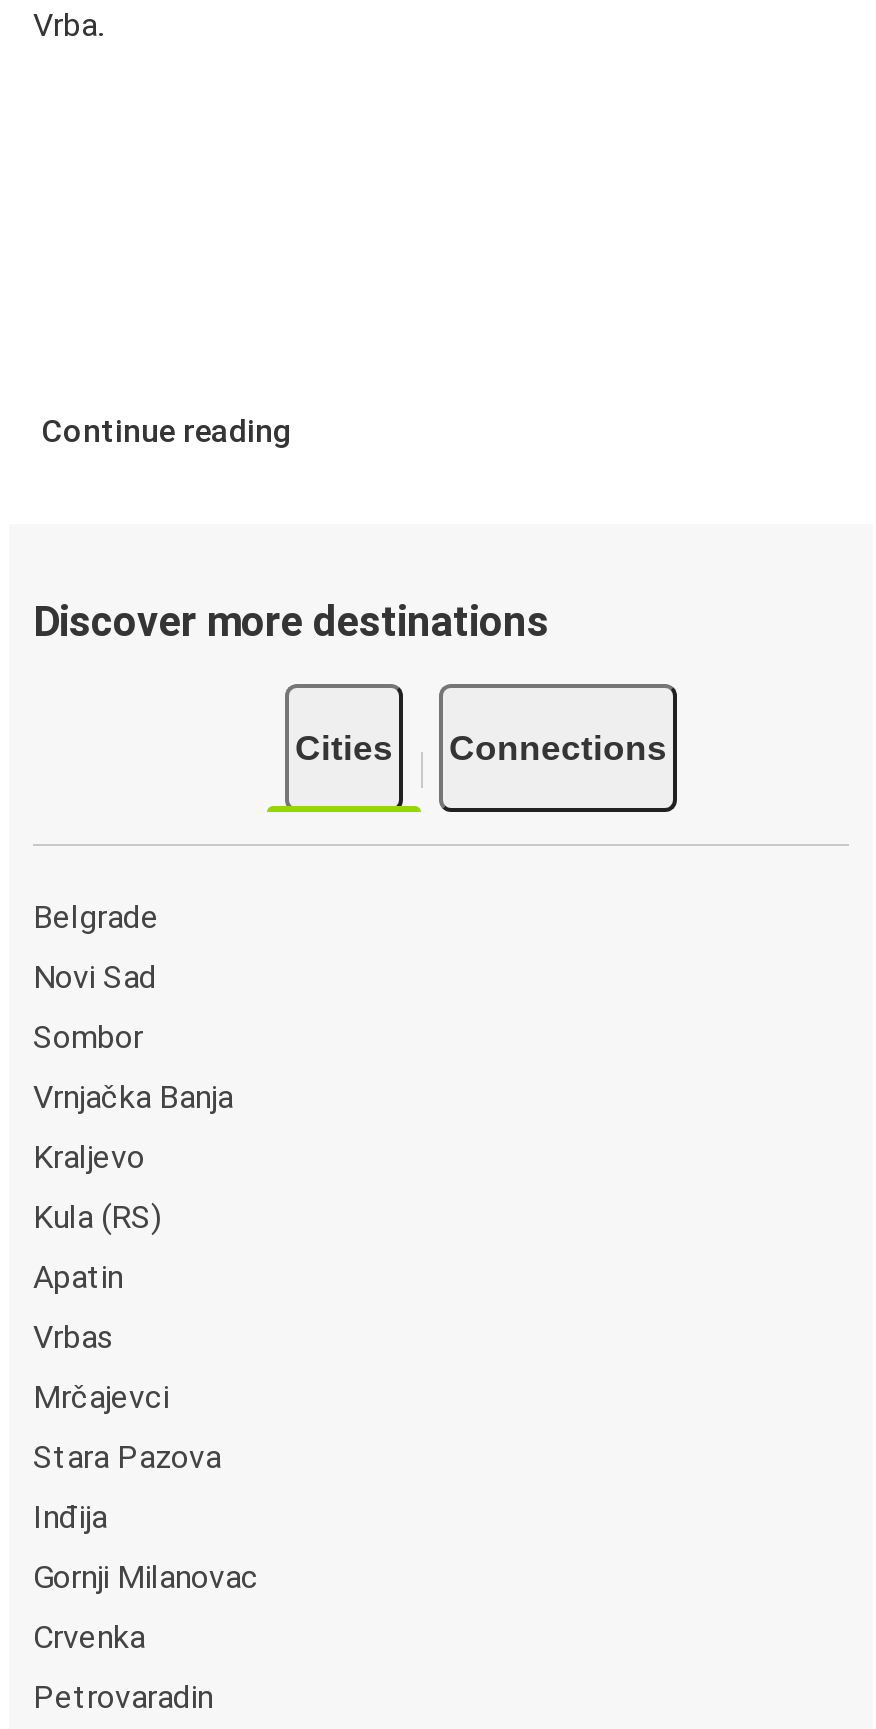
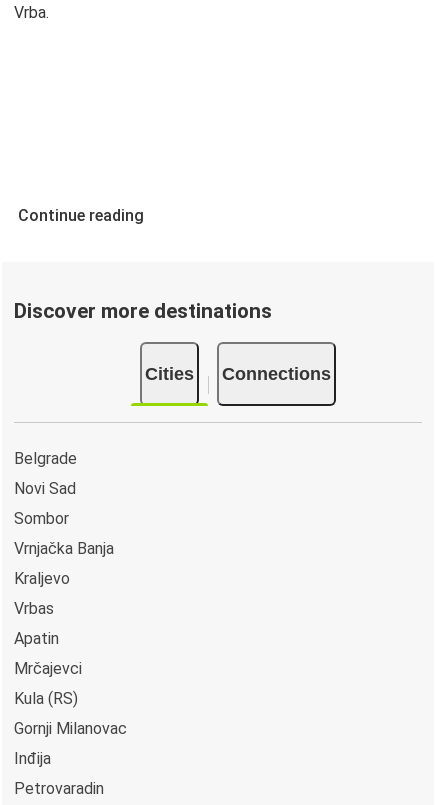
- Kula (RS)
- Apatin

+ Apatin

- Stara Pazova
- Inđija
+ Kula (RS)

- Crvenka
+ Inđija
